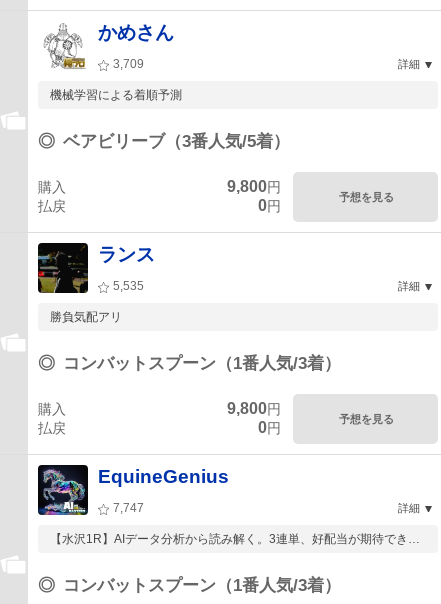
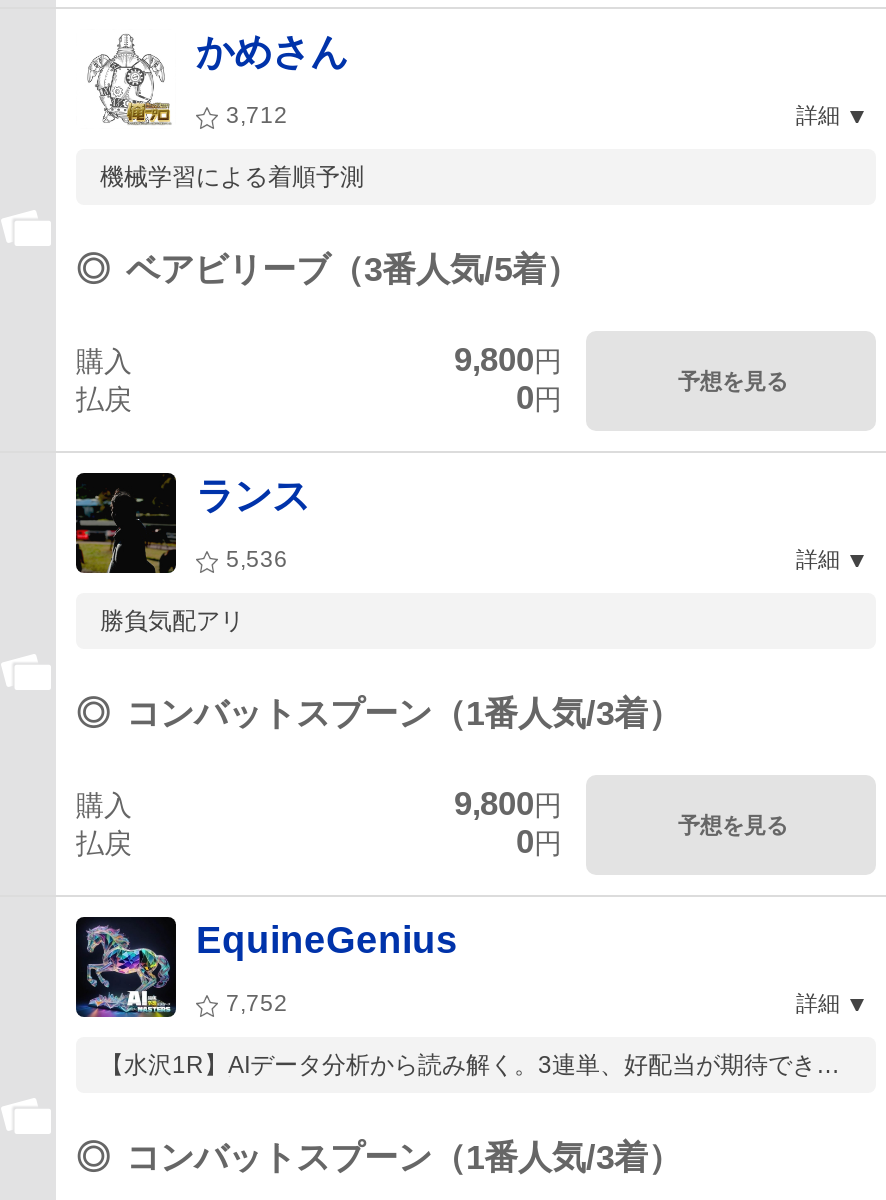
- 3,709
+ 3,712

- 5,535
+ 5,536

- 7,747
+ 7,752
